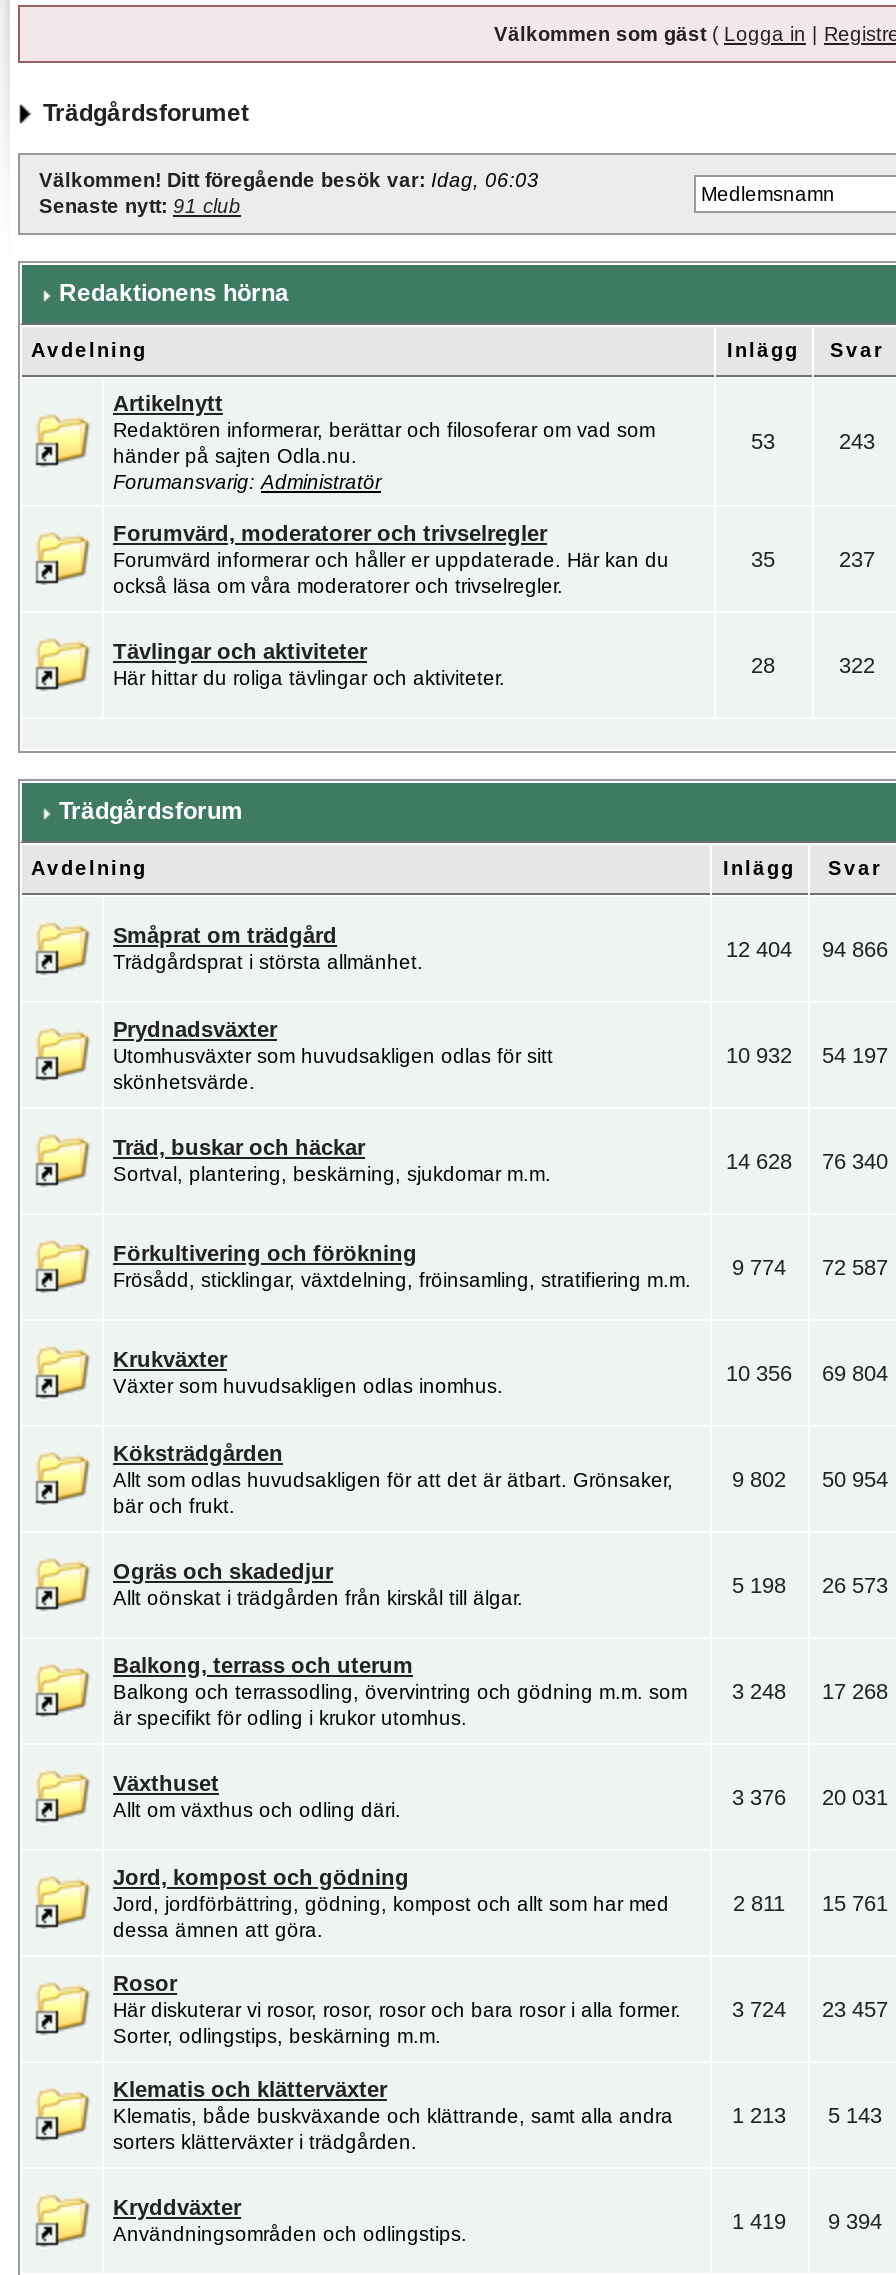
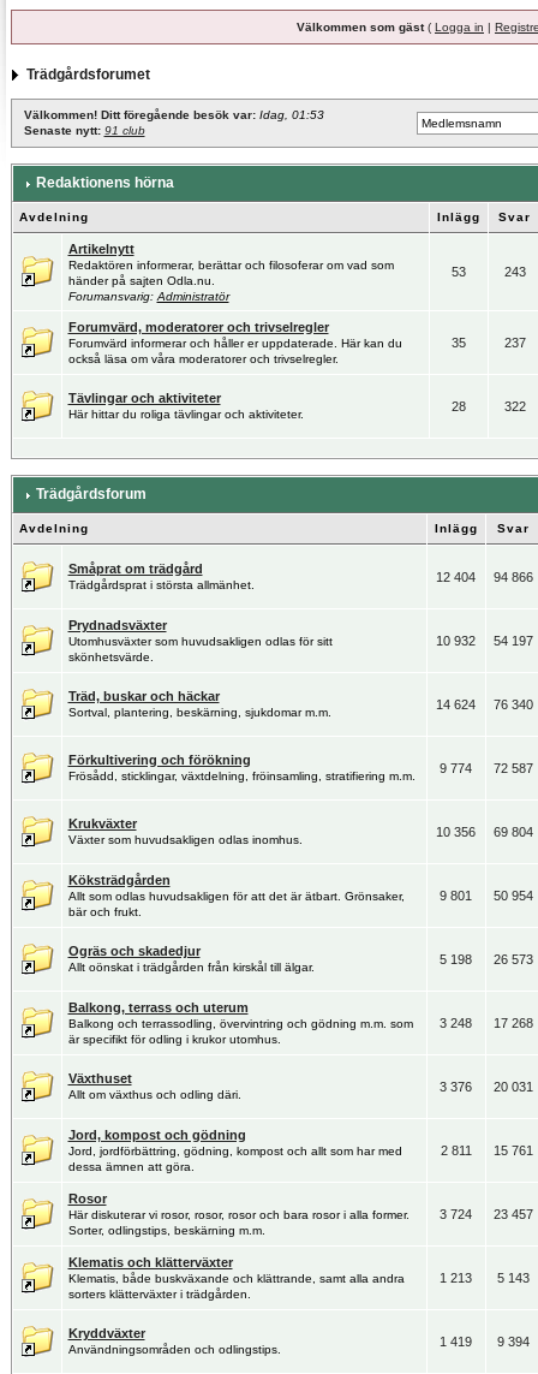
- Välkommen! Ditt föregående besök var: Idag, 06:03
+ Välkommen! Ditt föregående besök var: Idag, 01:53

- 14 628 76 340
+ 14 624 76 340

- 9 802 50 954
+ 9 801 50 954
